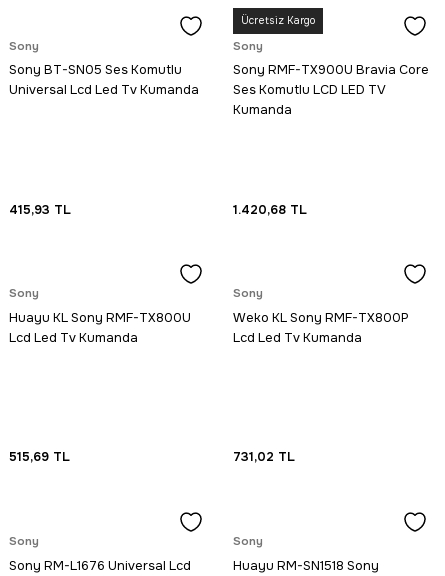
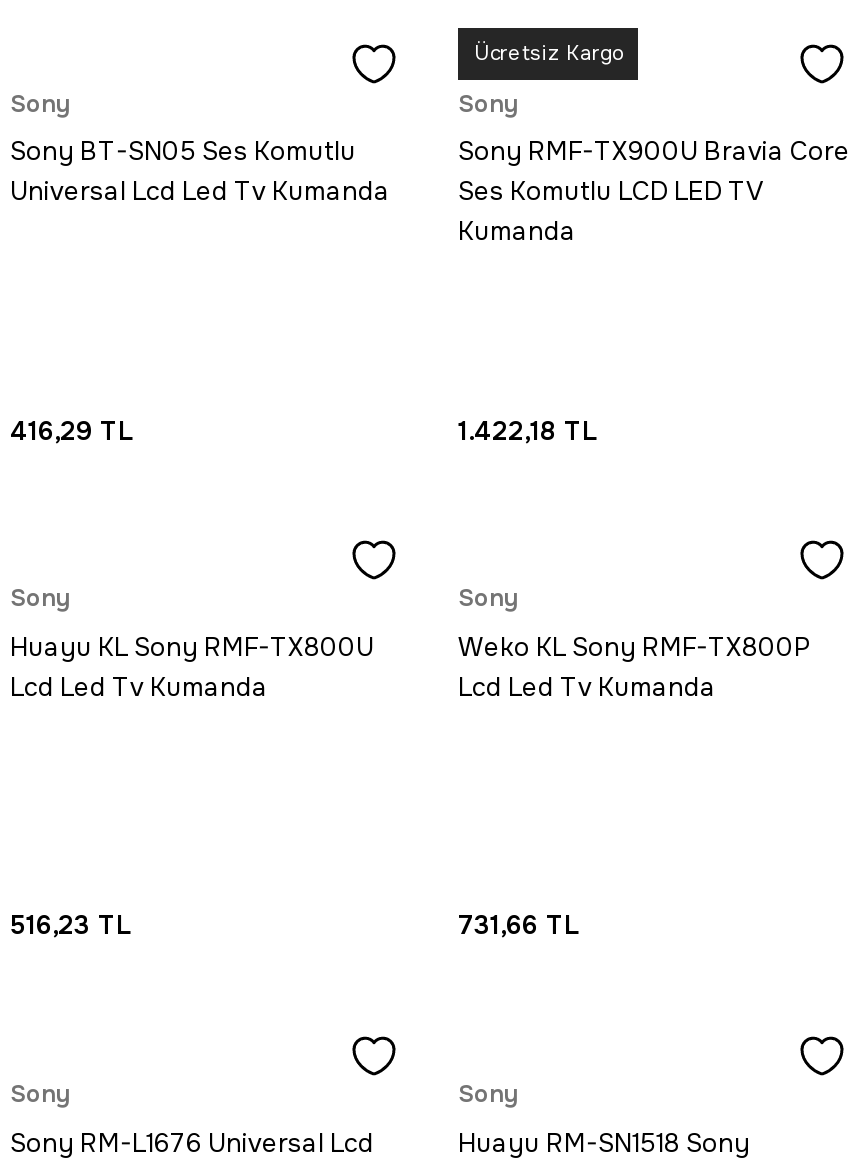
- 415,93 TL
+ 416,29 TL

- 1.420,68 TL
+ 1.422,18 TL

- 515,69 TL
+ 516,23 TL

- 731,02 TL
+ 731,66 TL
